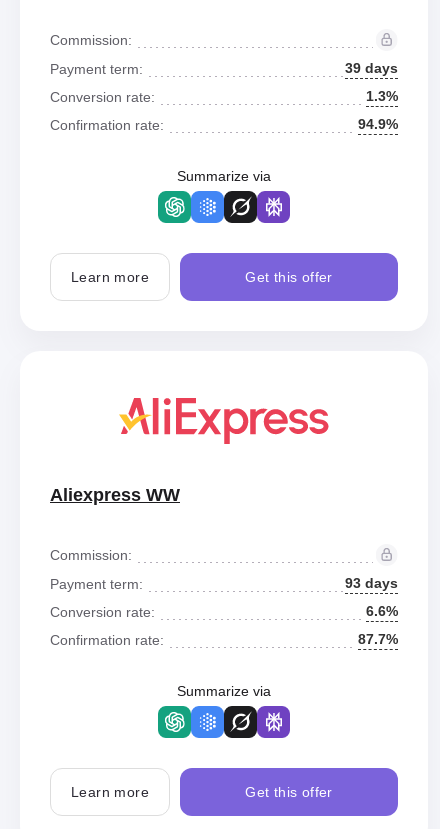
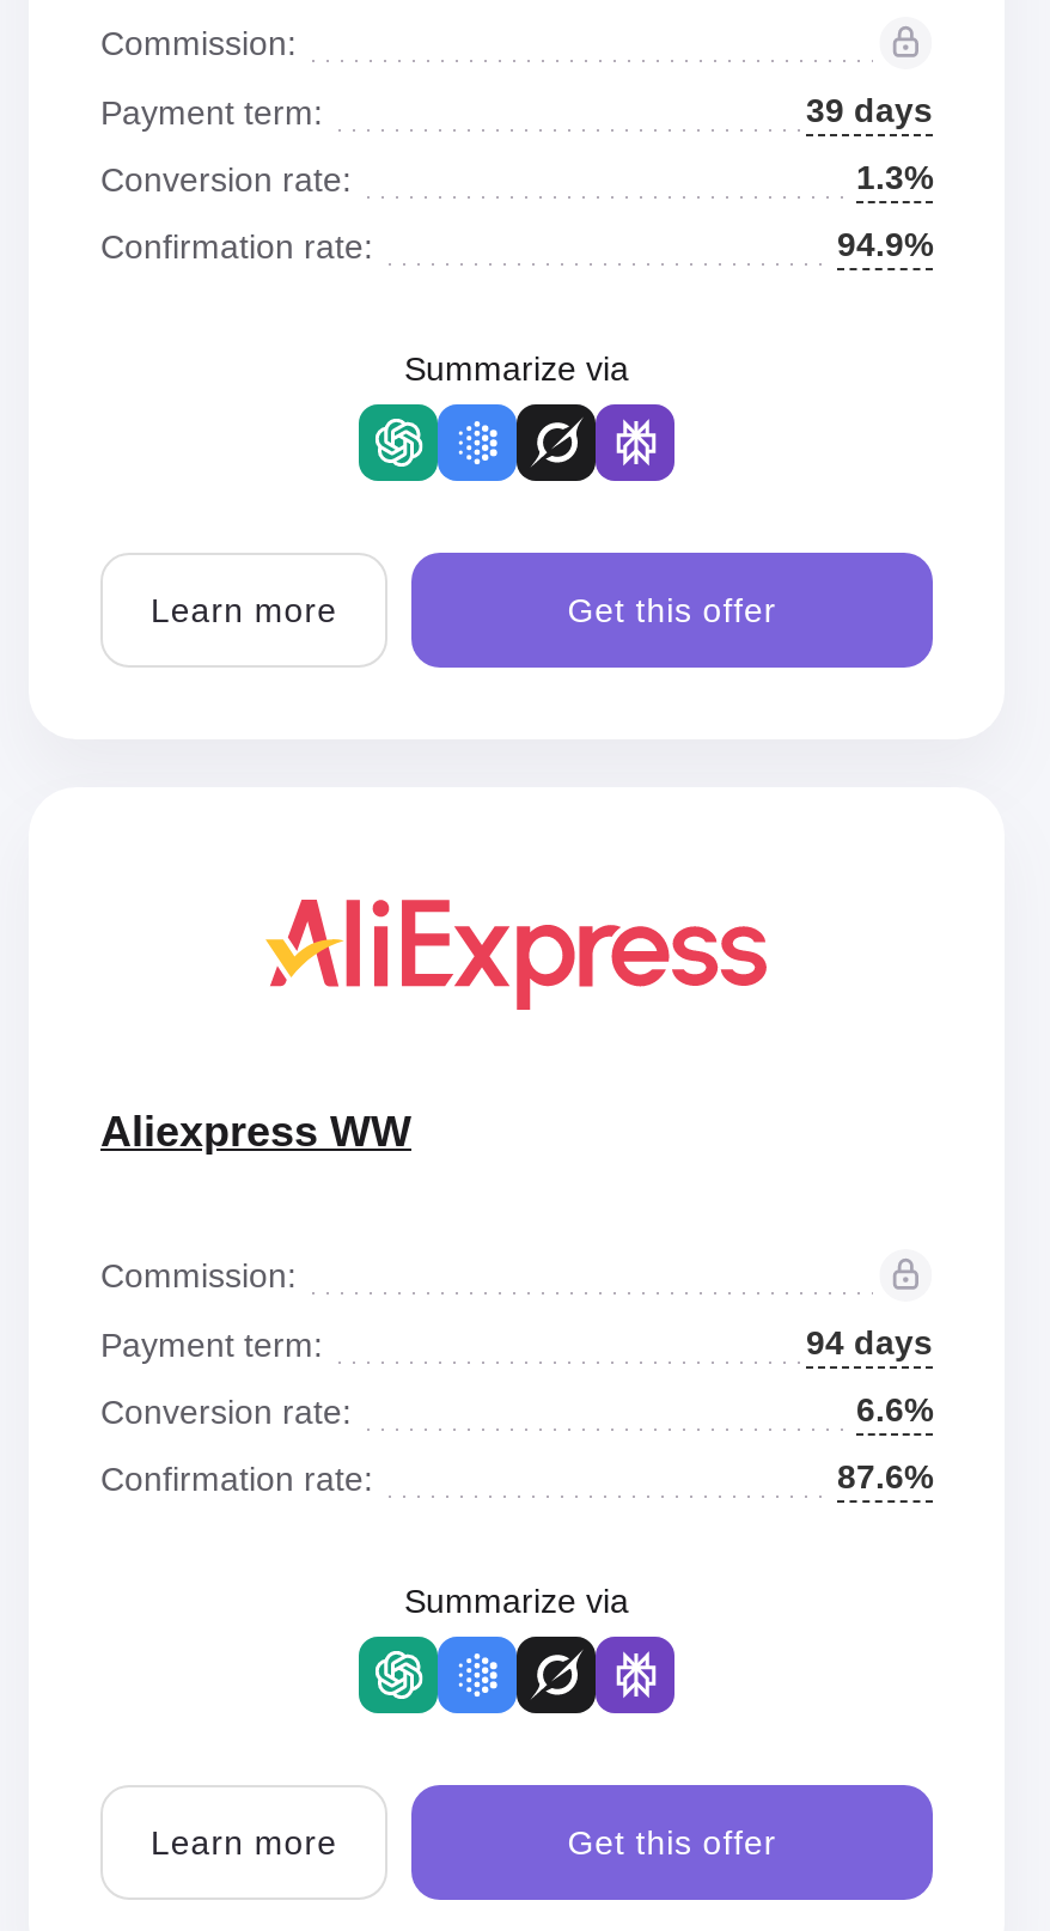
- 93 days
+ 94 days

- 87.7%
+ 87.6%
